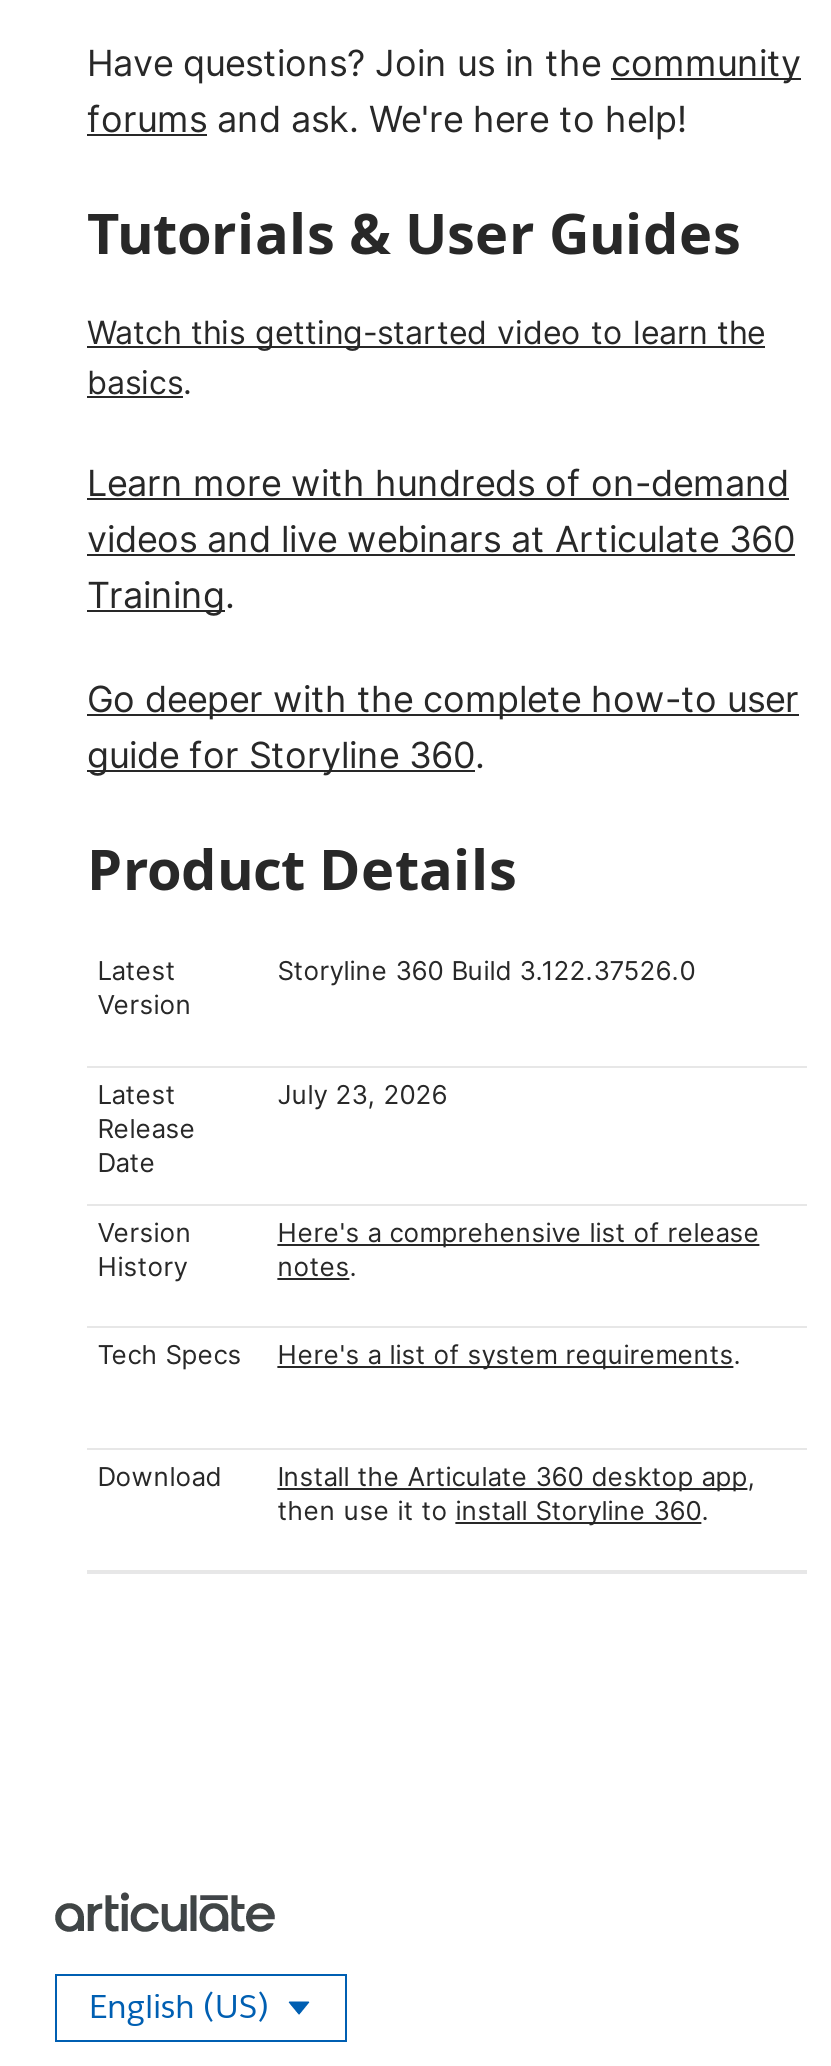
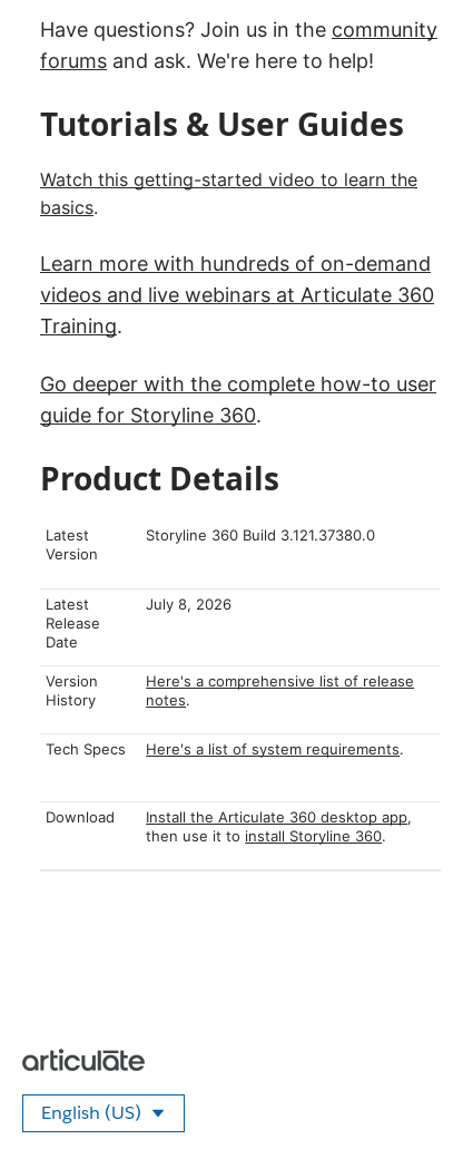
- Storyline 360 Build 3.122.37526.0
+ Storyline 360 Build 3.121.37380.0

- July 23, 2026
+ July 8, 2026
